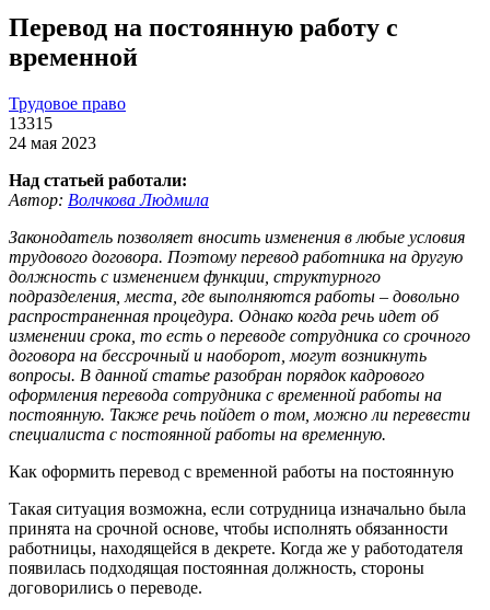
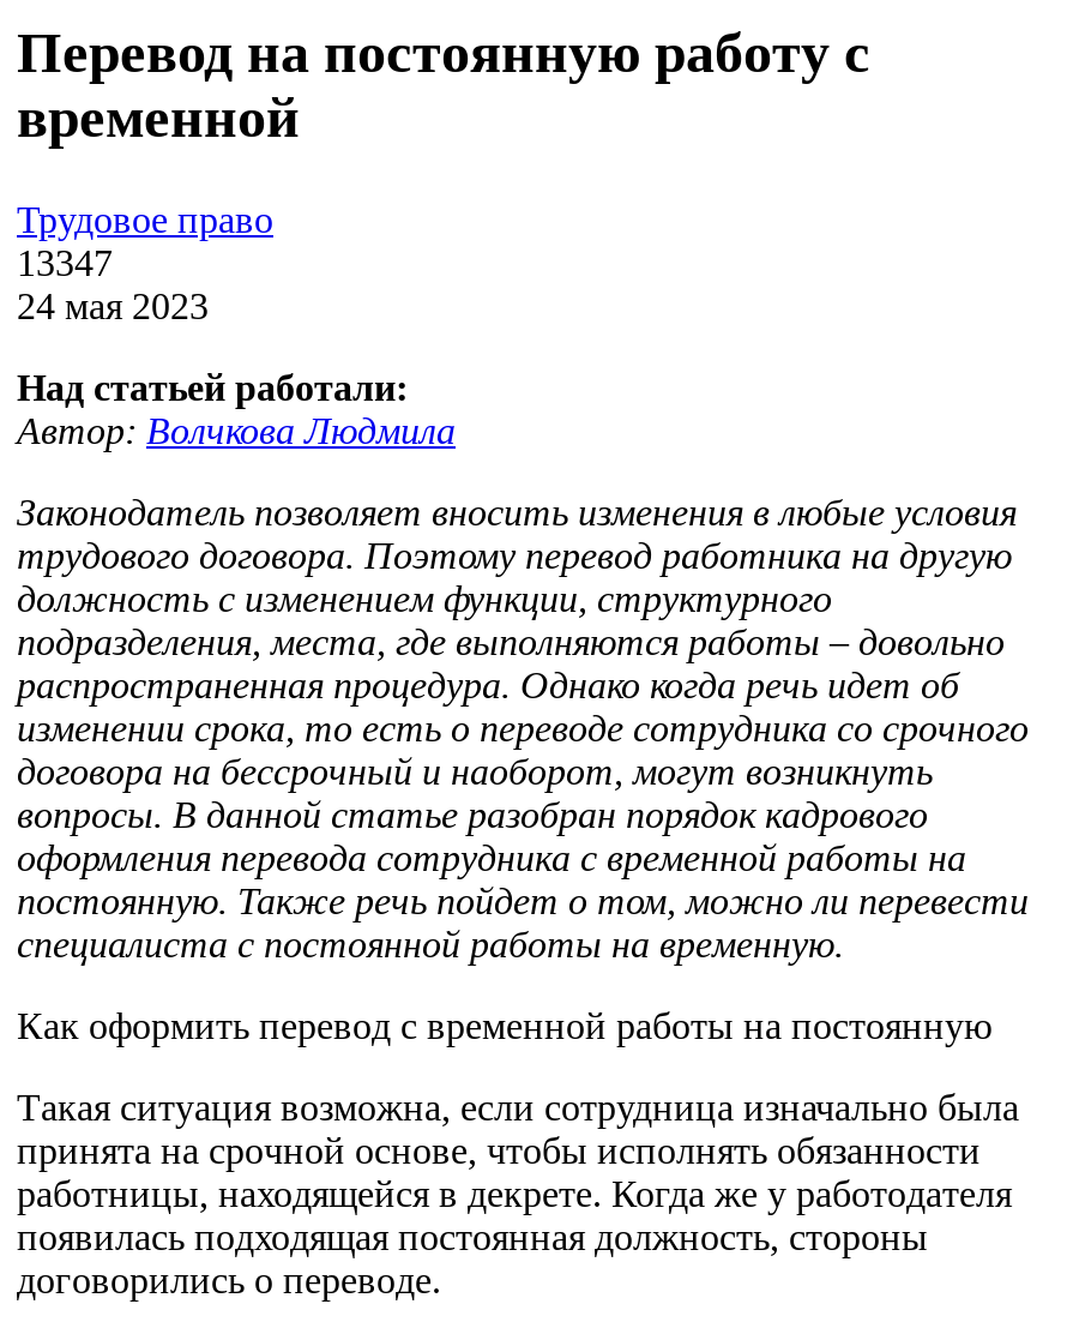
- 13315
+ 13347
